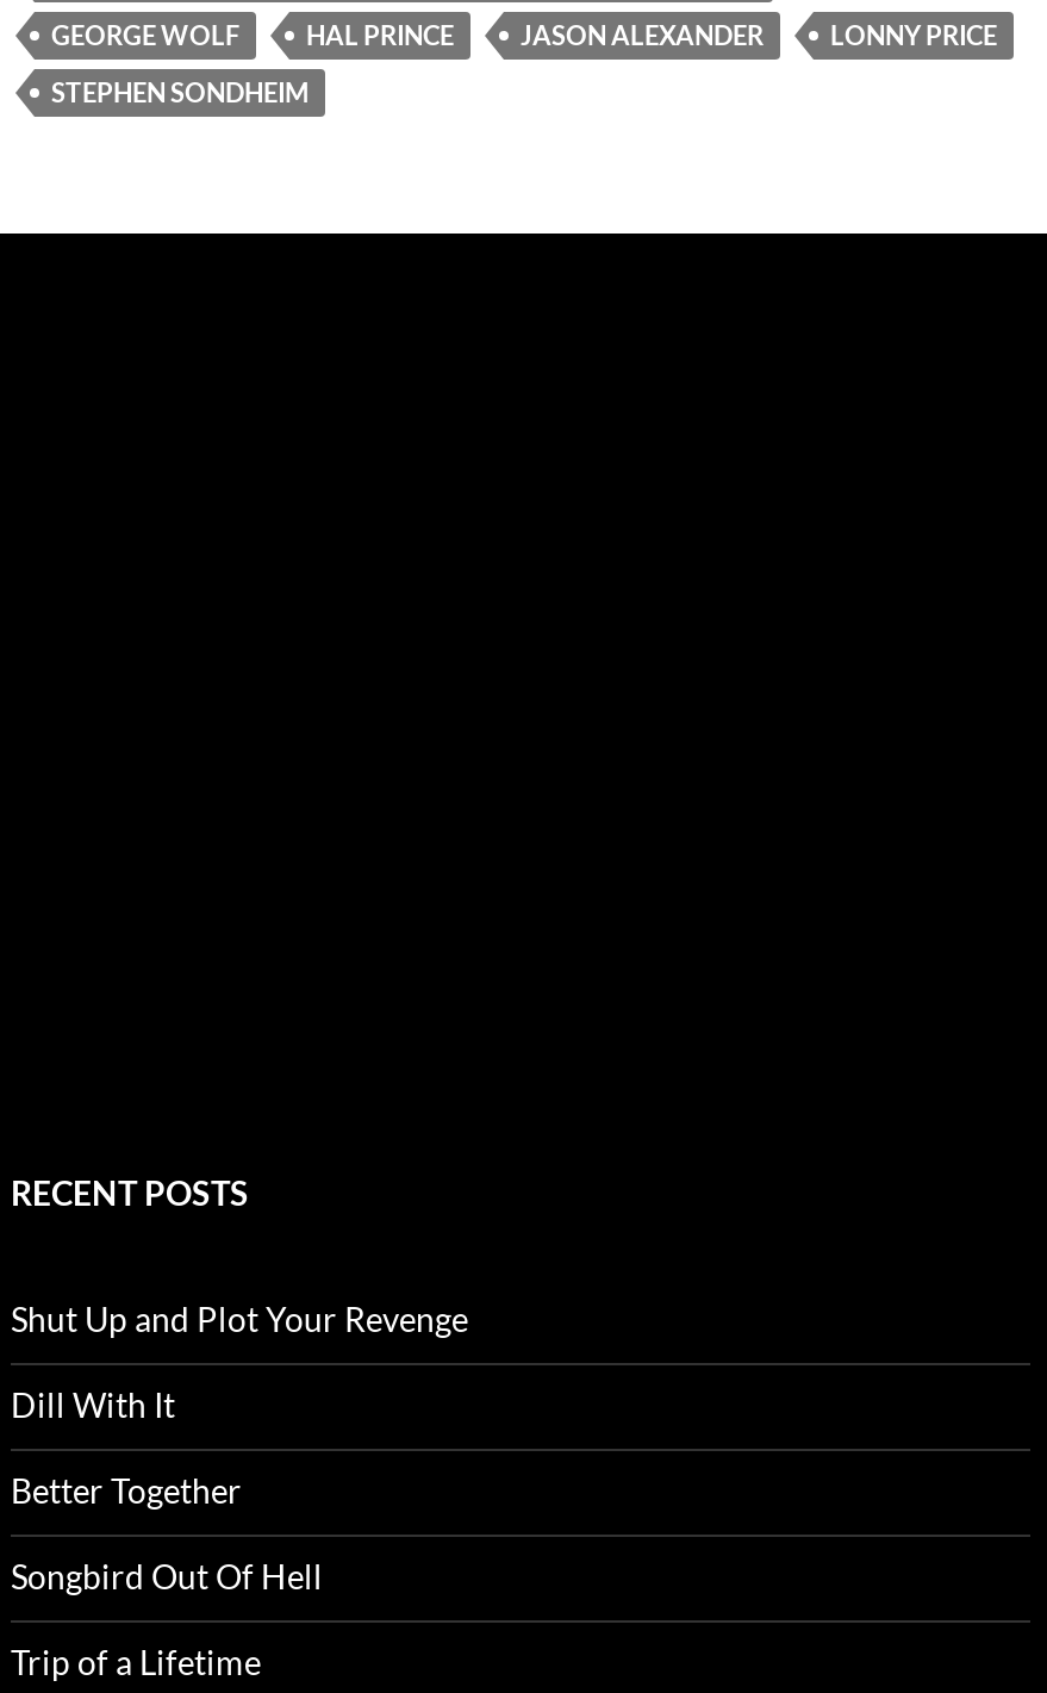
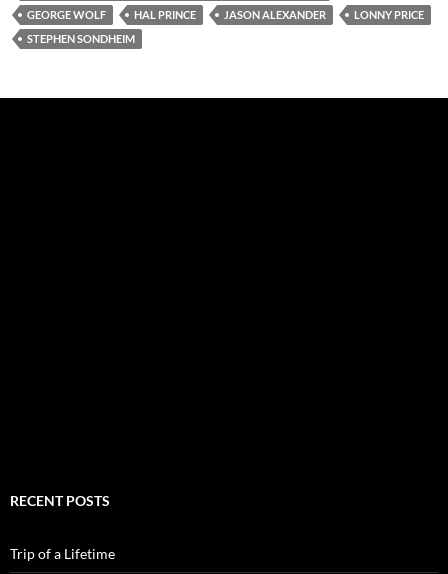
- Shut Up and Plot Your Revenge
- Dill With It
- Better Together
- Songbird Out Of Hell
